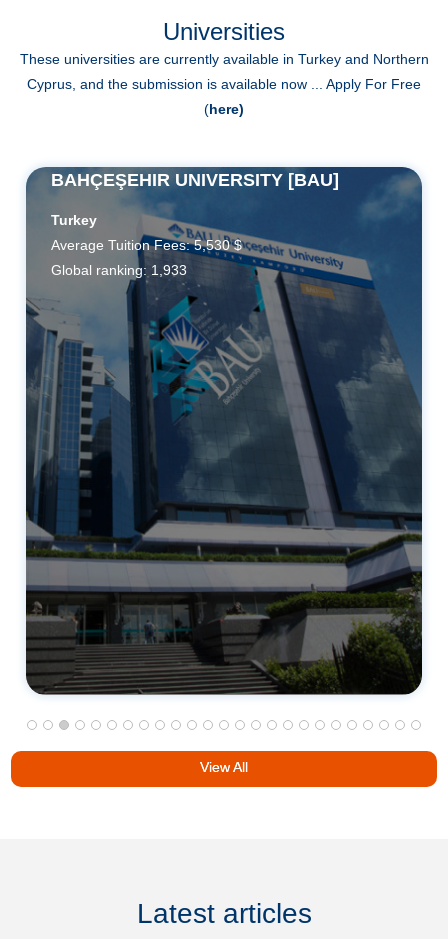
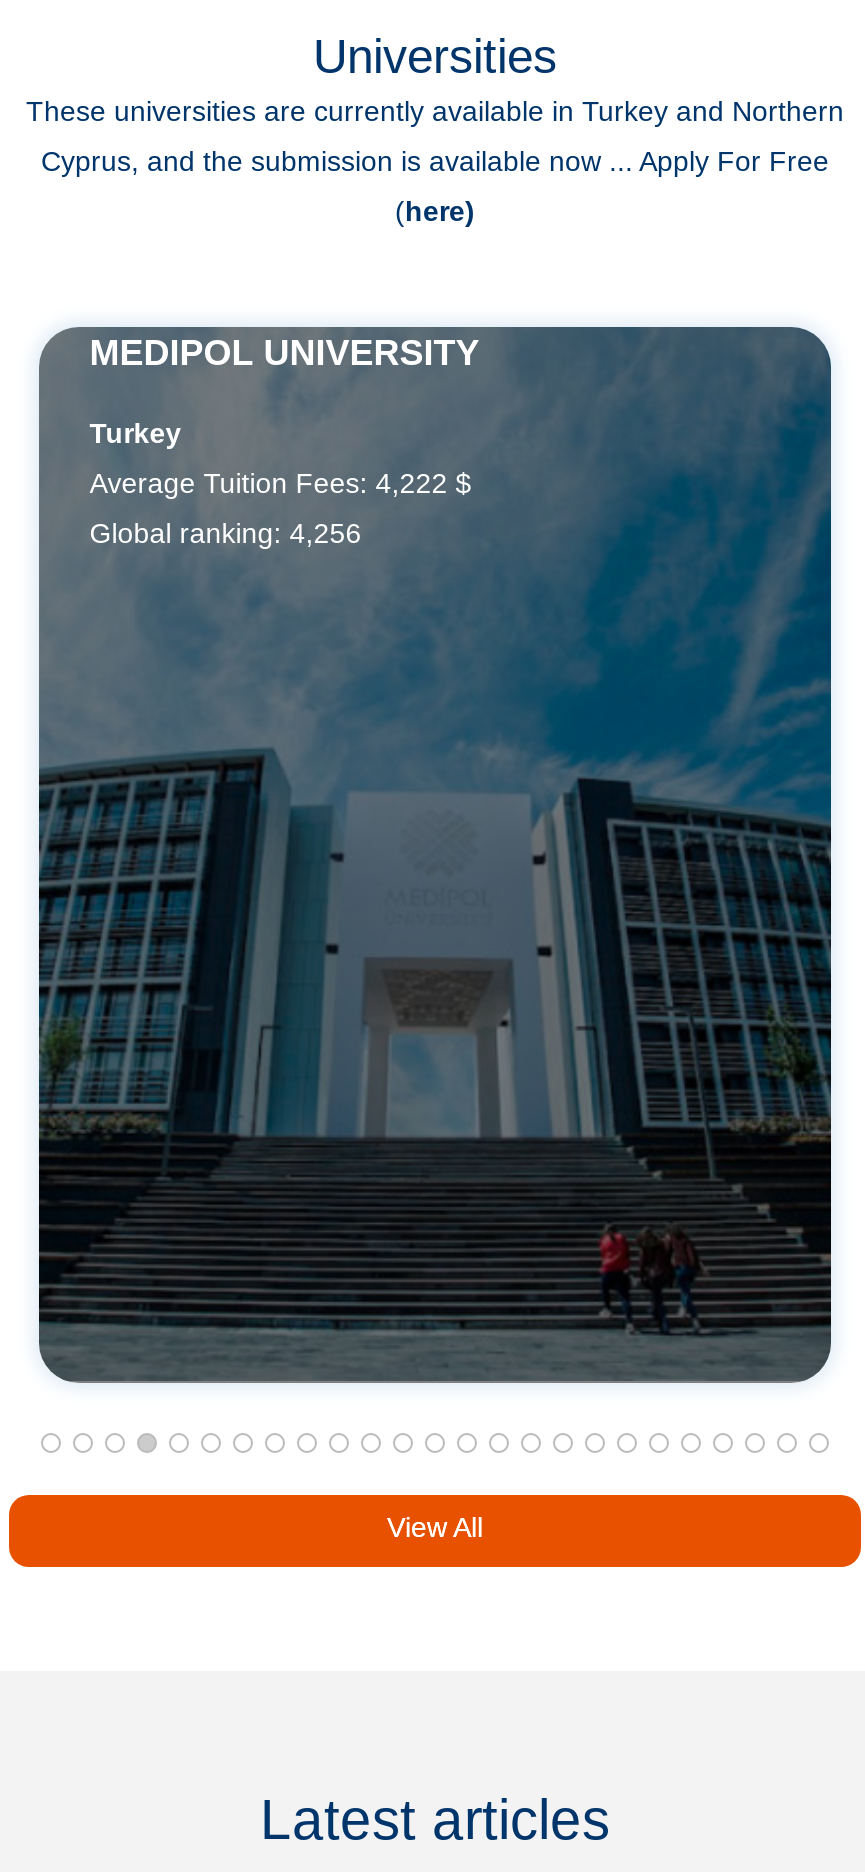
- [image]
- BAHÇEŞEHIR UNIVERSITY [BAU]
+ [image]
+ MEDIPOL UNIVERSITY

- Average Tuition Fees: 5,530 $
+ Average Tuition Fees: 4,222 $

- Global ranking: 1,933
+ Global ranking: 4,256
